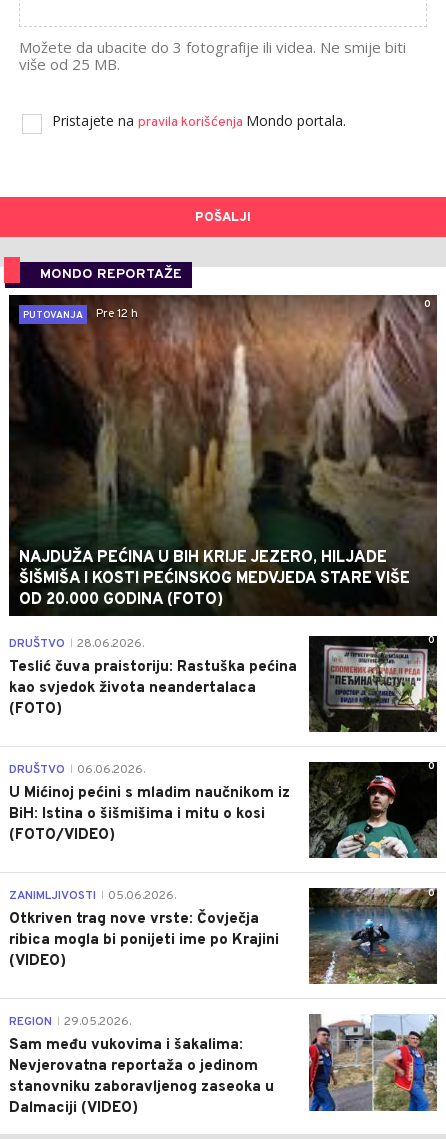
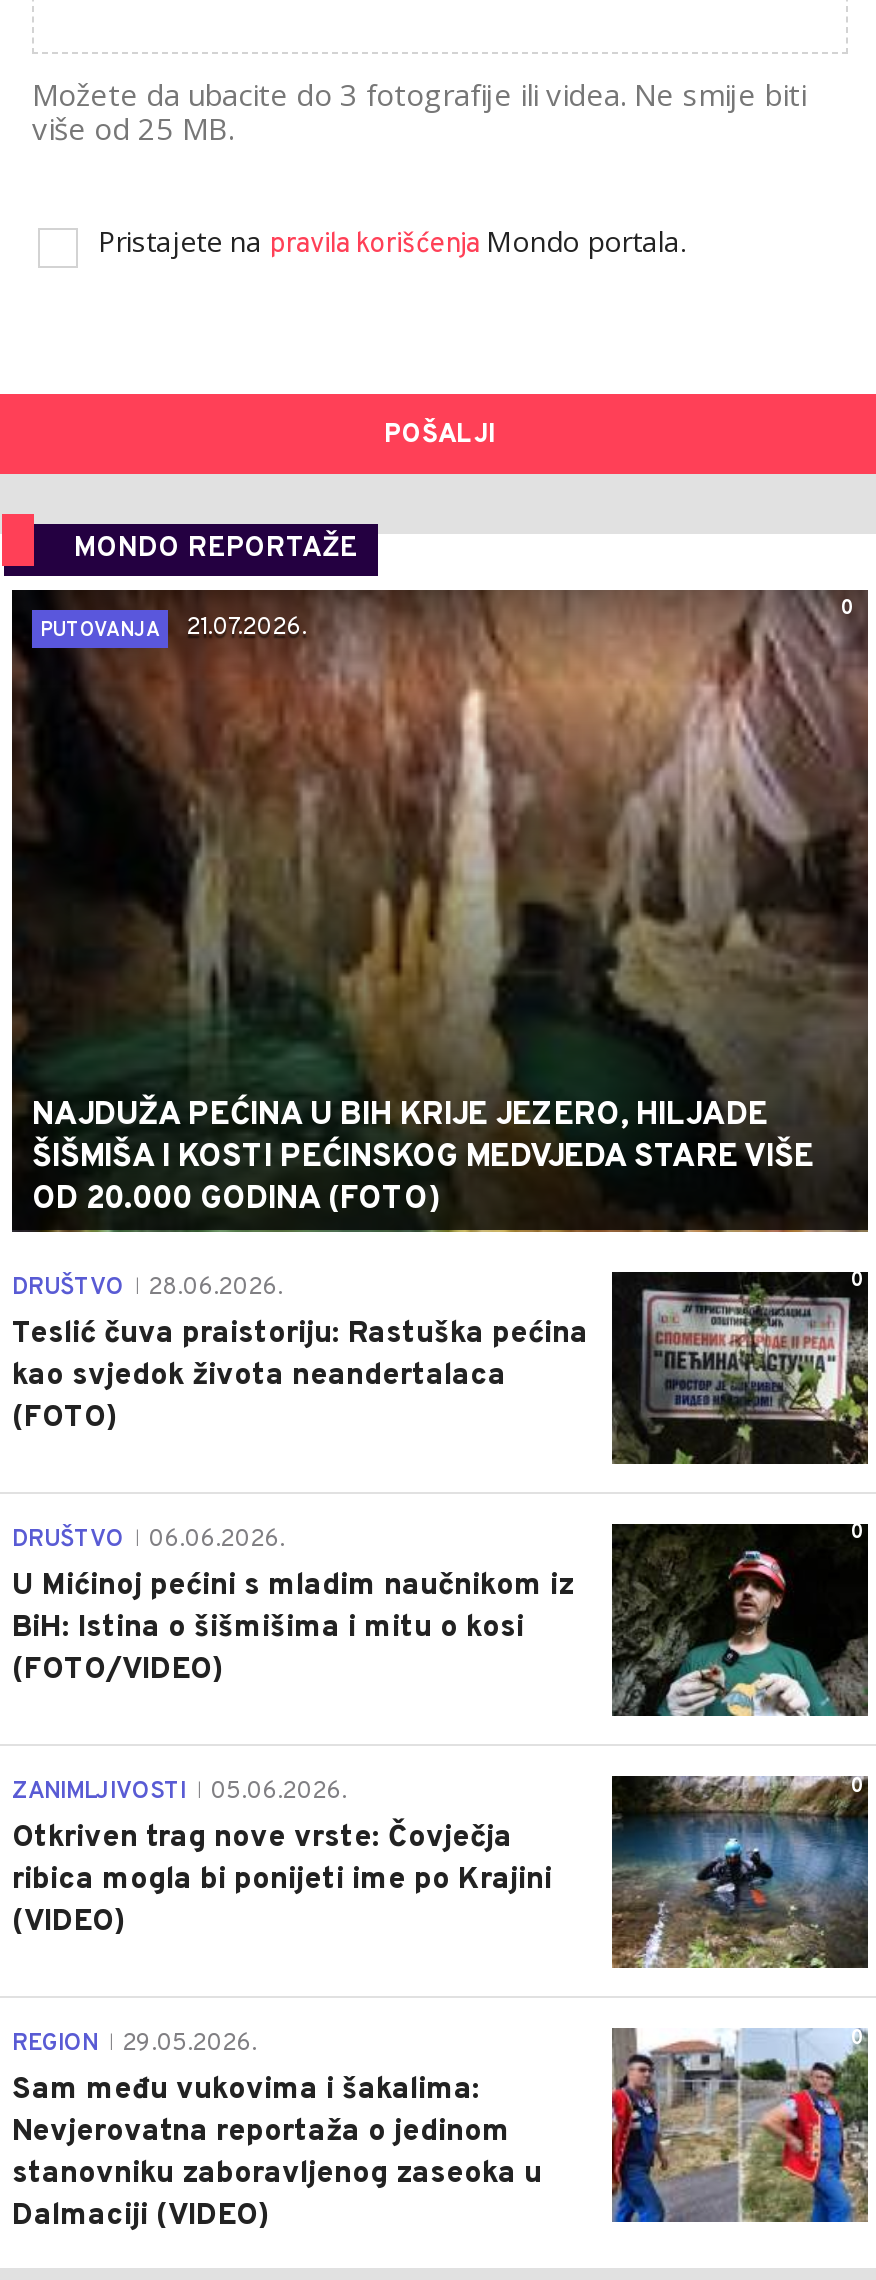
- PUTOVANJA Pre 12 h
+ PUTOVANJA 21.07.2026.
